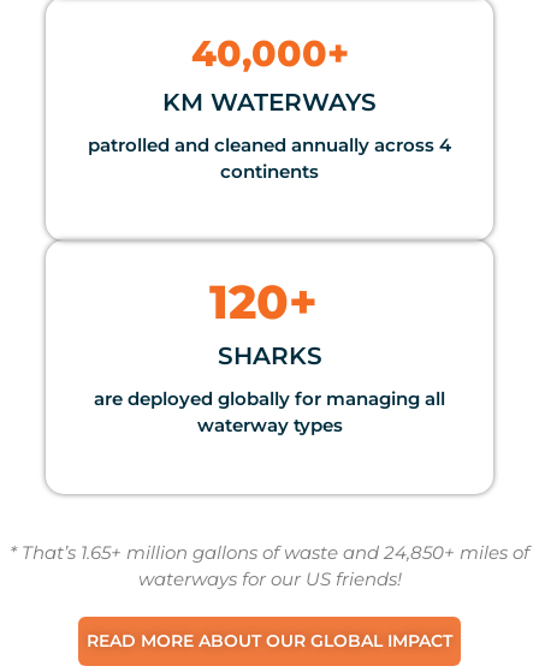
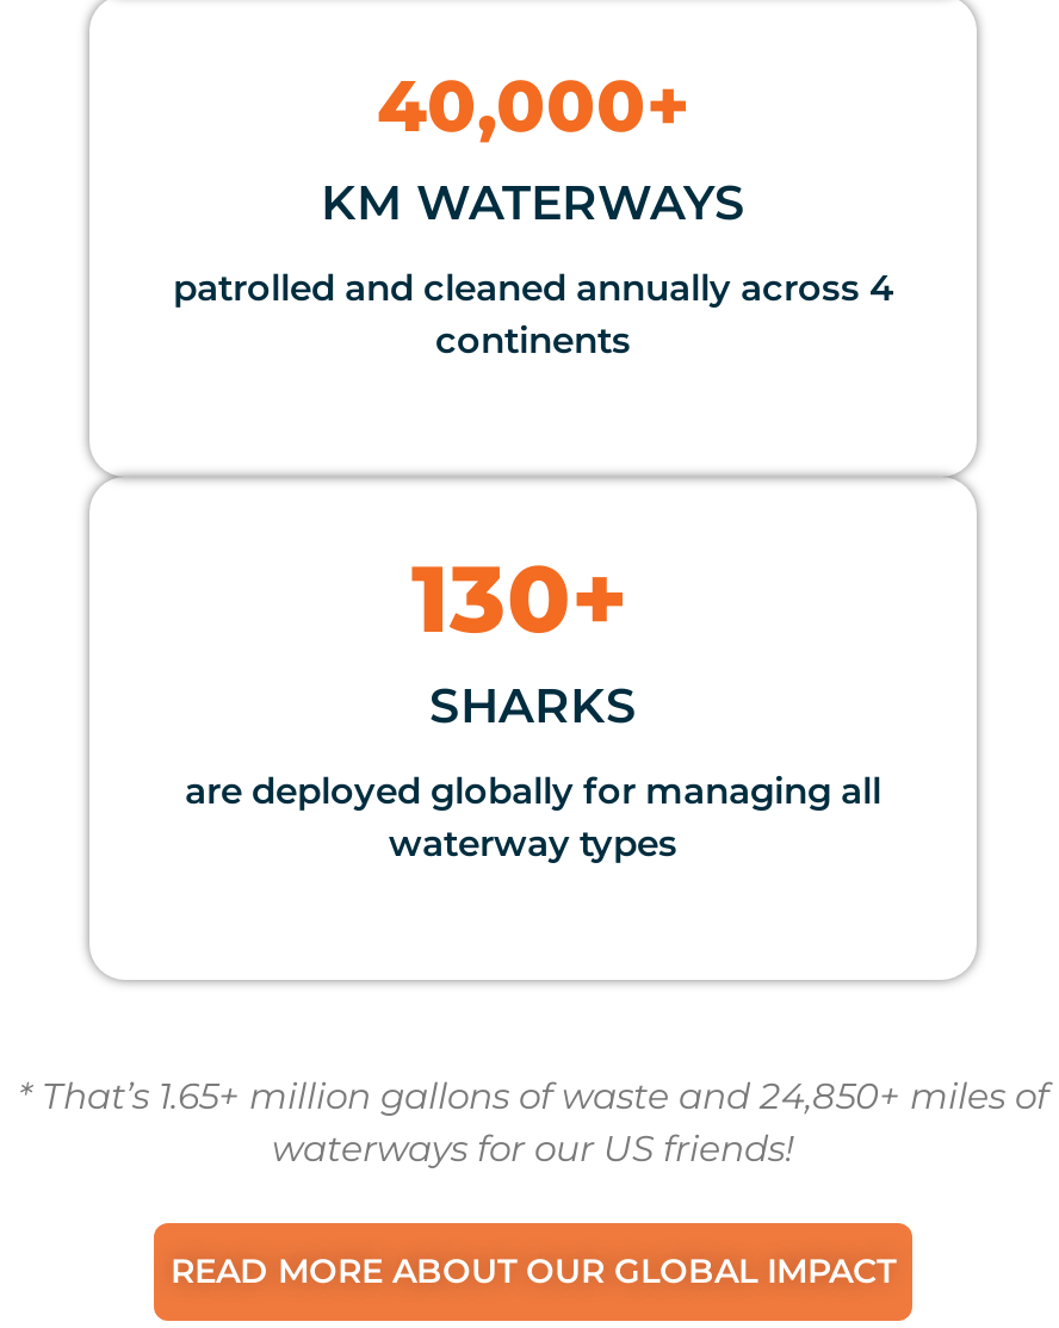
- 120+
+ 130+
